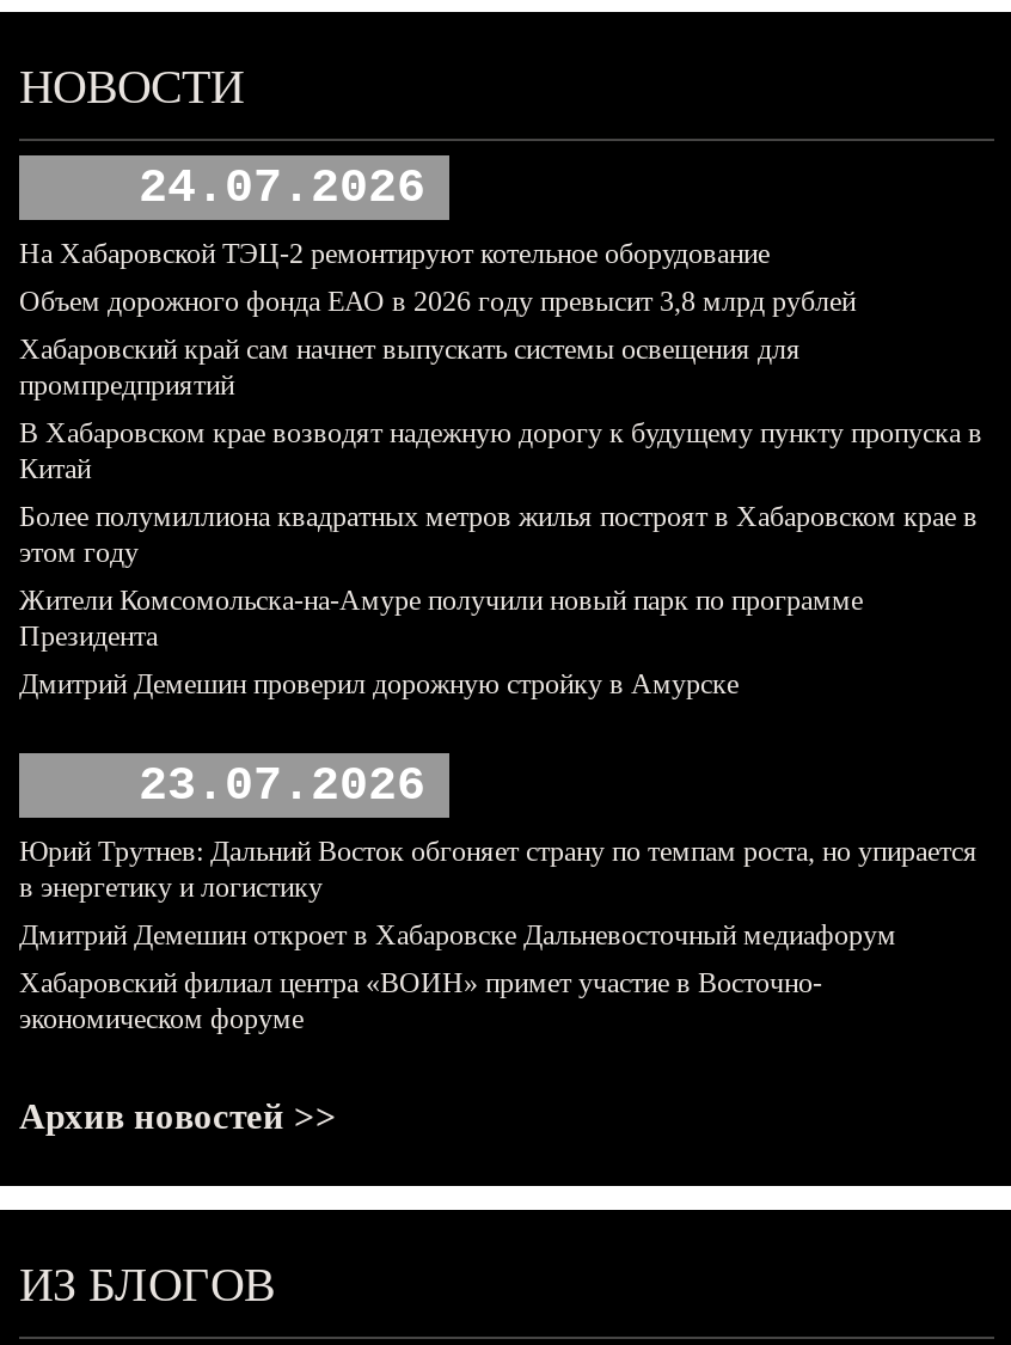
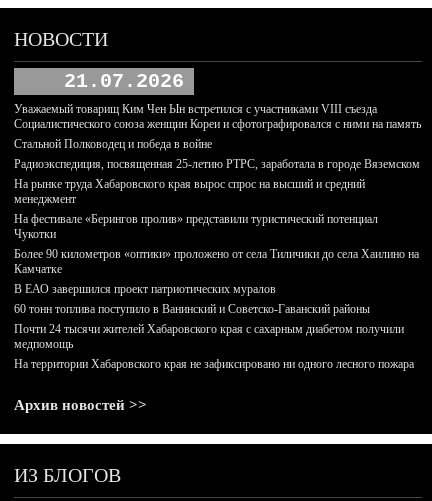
- 24.07.2026
- На Хабаровской ТЭЦ-2 ремонтируют котельное оборудование
- Объем дорожного фонда ЕАО в 2026 году превысит 3,8 млрд рублей
- Хабаровский край сам начнет выпускать системы освещения для
- промпредприятий
- В Хабаровском крае возводят надежную дорогу к будущему пункту пропуска в
- Китай
- Более полумиллиона квадратных метров жилья построят в Хабаровском крае в
- этом году
- Жители Комсомольска-на-Амуре получили новый парк по программе
- Президента
- Дмитрий Демешин проверил дорожную стройку в Амурске
- 23.07.2026
- Юрий Трутнев: Дальний Восток обгоняет страну по темпам роста, но упирается
- в энергетику и логистику
- Дмитрий Демешин откроет в Хабаровске Дальневосточный медиафорум
- Хабаровский филиал центра «ВОИН» примет участие в Восточно-
- экономическом форуме
+ 21.07.2026
+ Уважаемый товарищ Ким Чен Ын встретился с участниками VIII съезда
+ Социалистического союза женщин Кореи и сфотографировался с ними на память
+ Стальной Полководец и победа в войне
+ Радиоэкспедиция, посвященная 25-летию РТРС, заработала в городе Вяземском
+ На рынке труда Хабаровского края вырос спрос на высший и средний
+ менеджмент
+ На фестивале «Берингов пролив» представили туристический потенциал
+ Чукотки
+ Более 90 километров «оптики» проложено от села Тиличики до села Хаилино на
+ Камчатке
+ В ЕАО завершился проект патриотических муралов
+ 60 тонн топлива поступило в Ванинский и Советско-Гаванский районы
+ Почти 24 тысячи жителей Хабаровского края с сахарным диабетом получили
+ медпомощь
+ На территории Хабаровского края не зафиксировано ни одного лесного пожара
